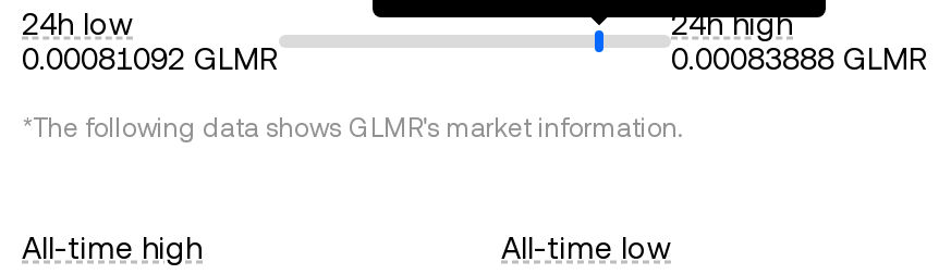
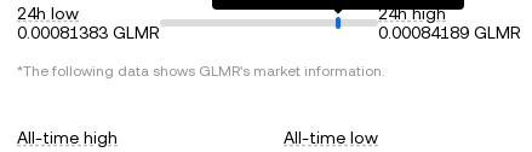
- 0.00081092 GLMR
+ 0.00081383 GLMR

- 0.00083888 GLMR
+ 0.00084189 GLMR
